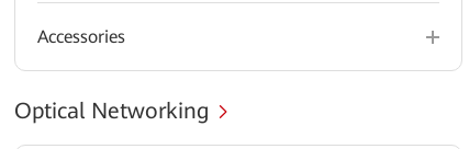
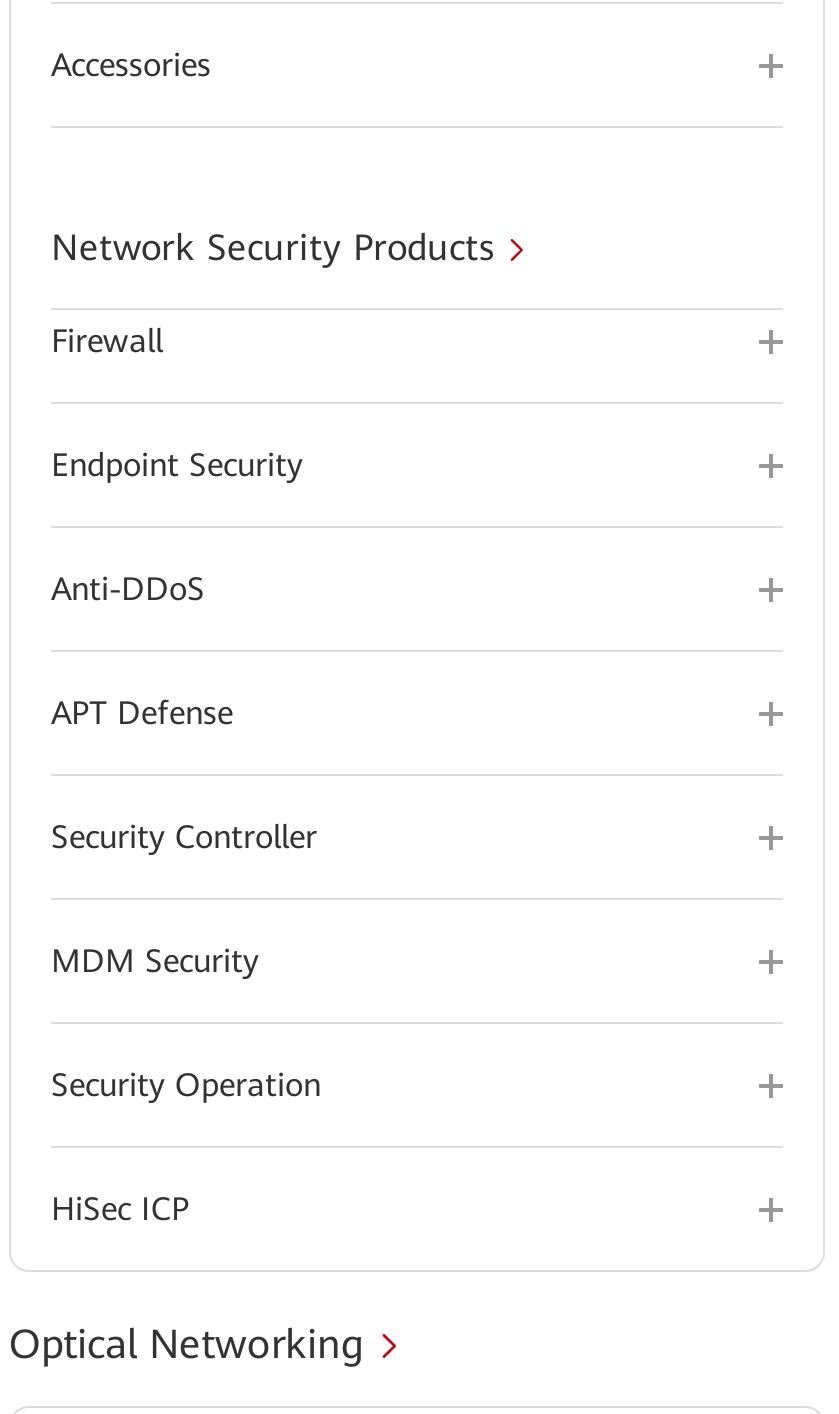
+ Network Security Products
+ Firewall
+ Endpoint Security
+ Anti-DDoS
+ APT Defense
+ Security Controller
+ MDM Security
+ Security Operation
+ HiSec ICP
